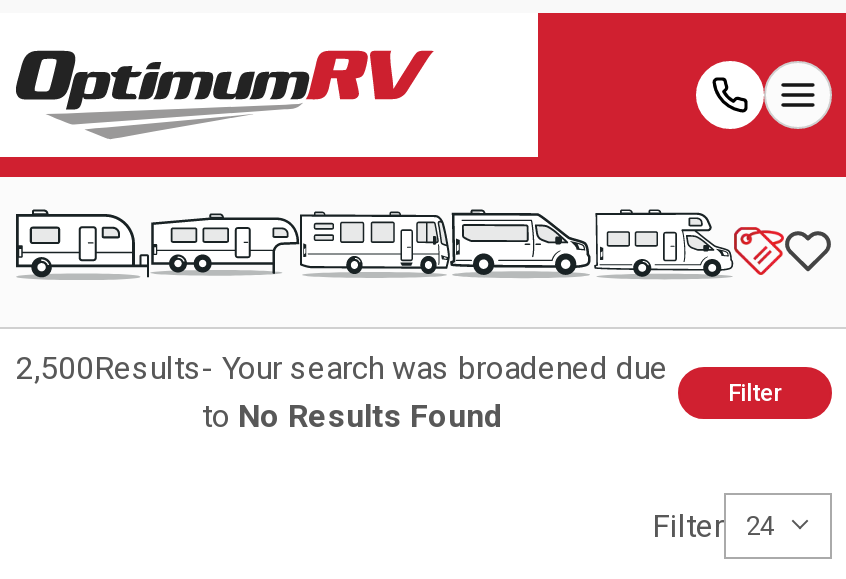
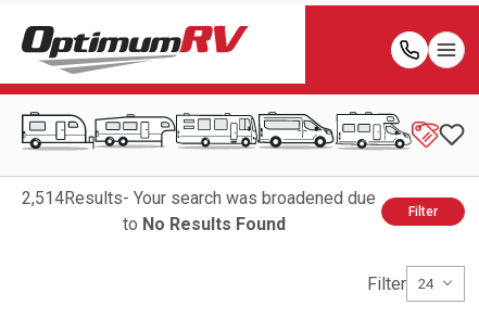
- 2,500Results- Your search was broadened due
+ 2,514Results- Your search was broadened due
